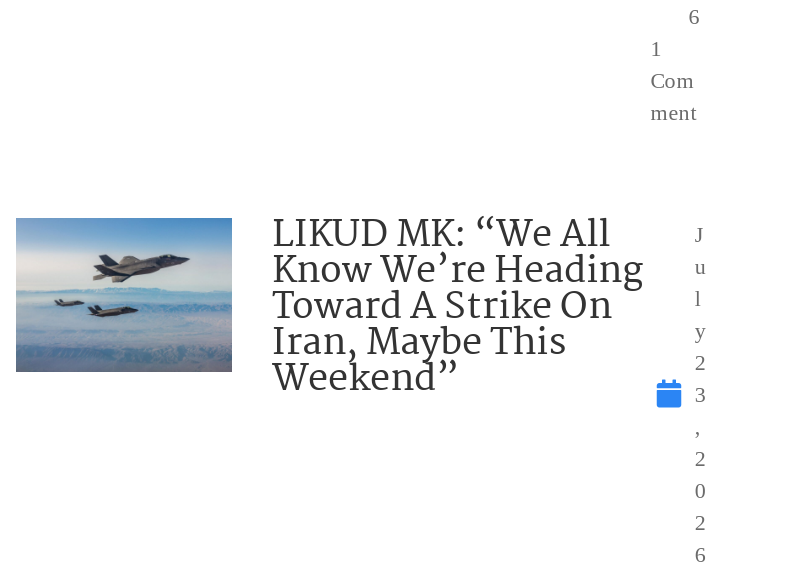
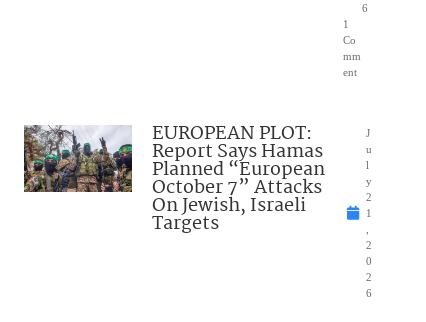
- [image]
- LIKUD MK: “We All
- Know We’re Heading
- Toward A Strike On
- Iran, Maybe This
- Weekend”
+ [image]
+ EUROPEAN PLOT:
+ Report Says Hamas
+ Planned “European
+ October 7” Attacks
+ On Jewish, Israeli
+ Targets

- 3
+ 1
